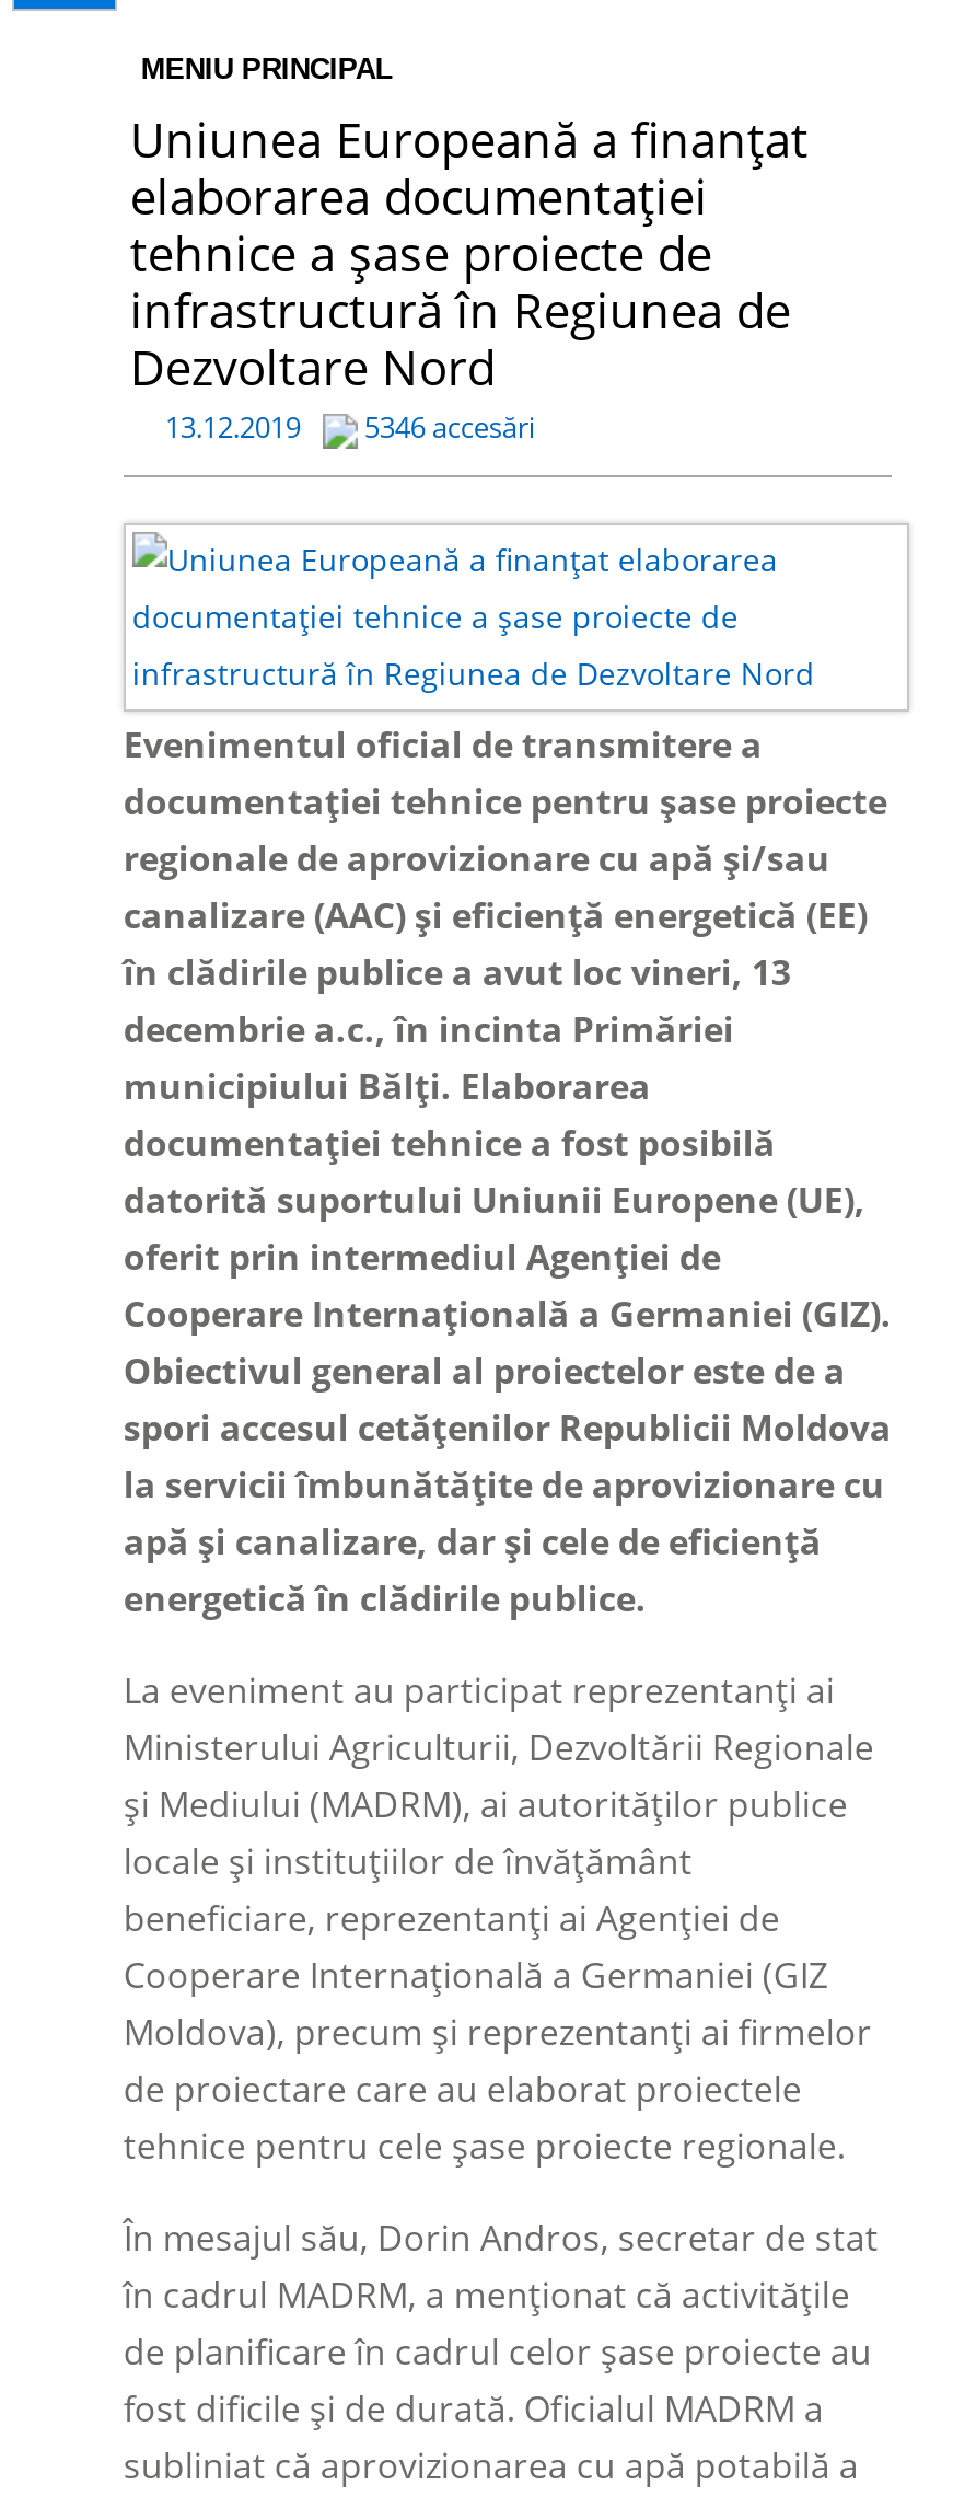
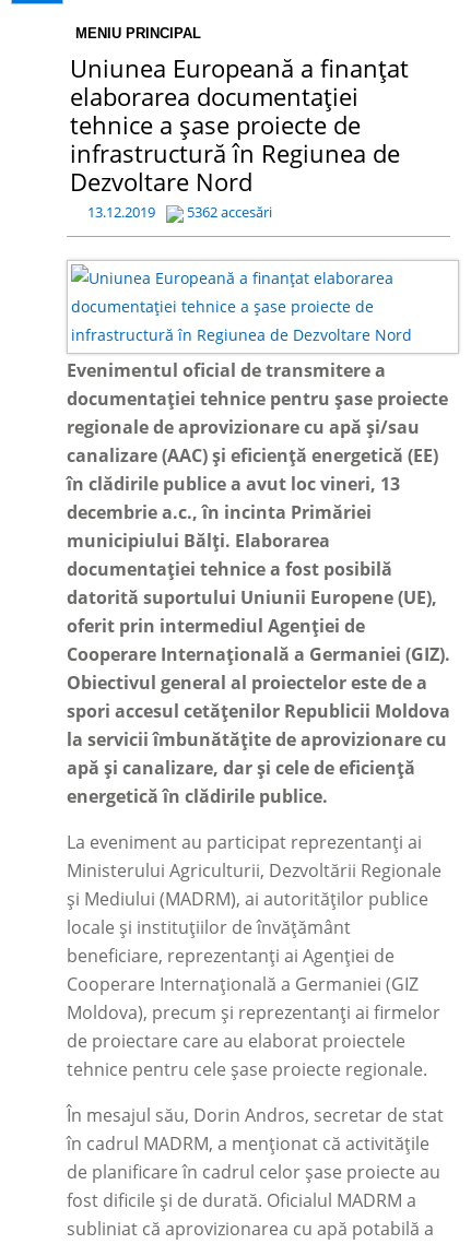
- 13.12.2019 5346 accesări
+ 13.12.2019 5362 accesări
